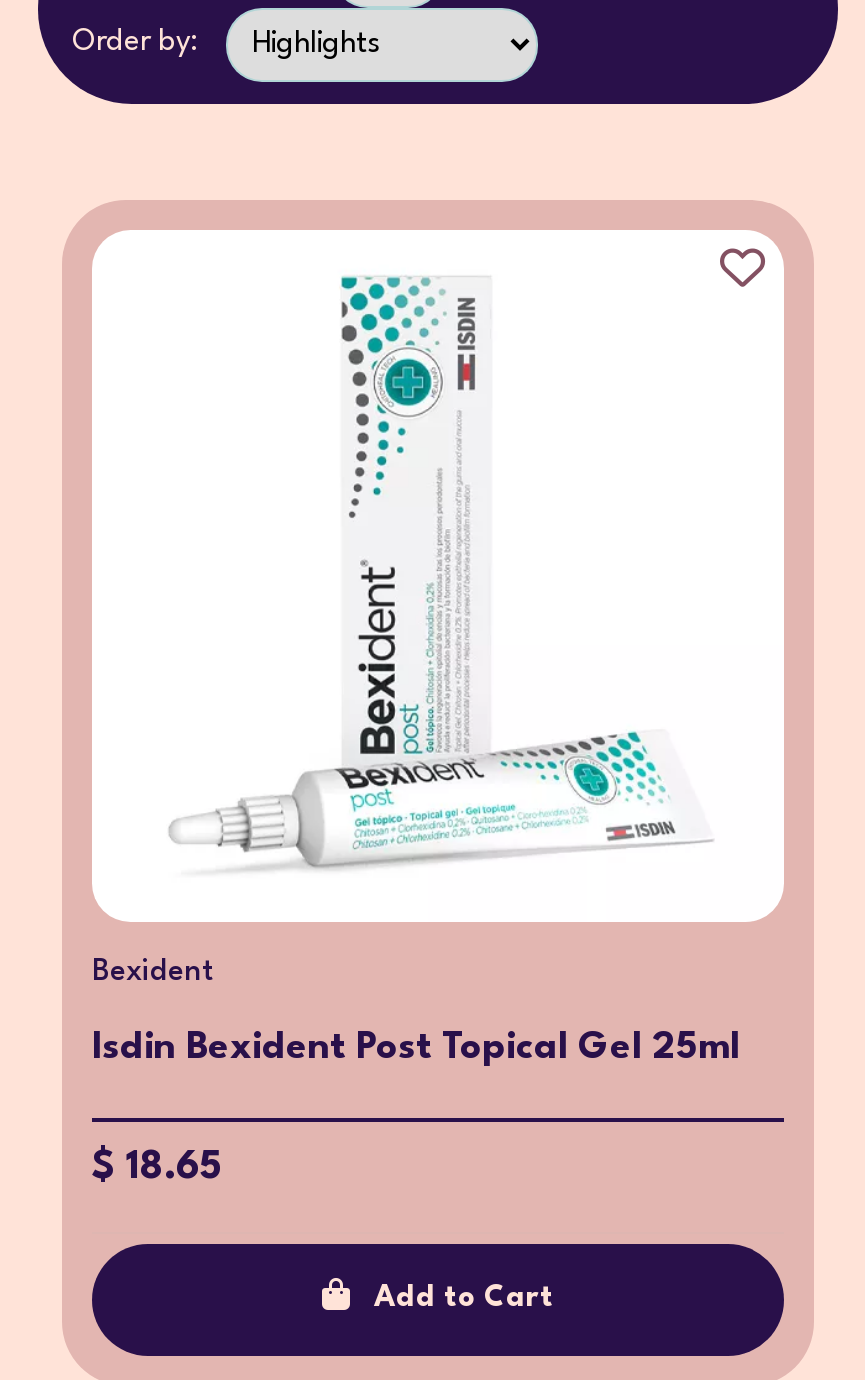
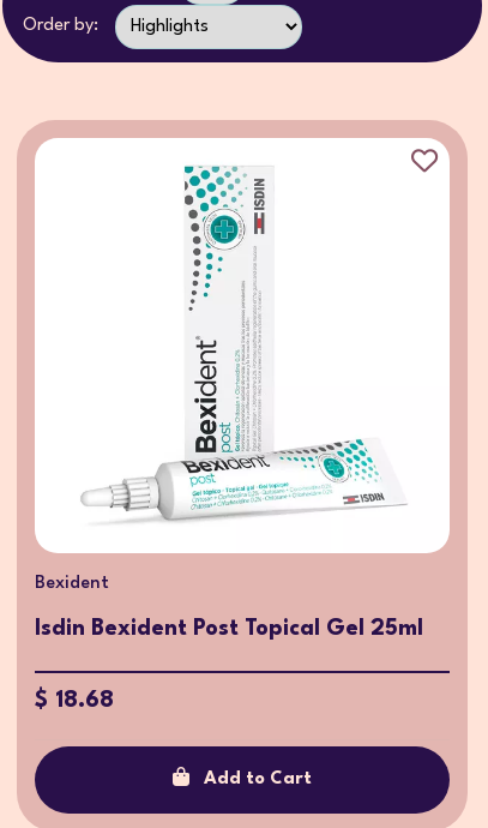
- $ 18.65
+ $ 18.68
